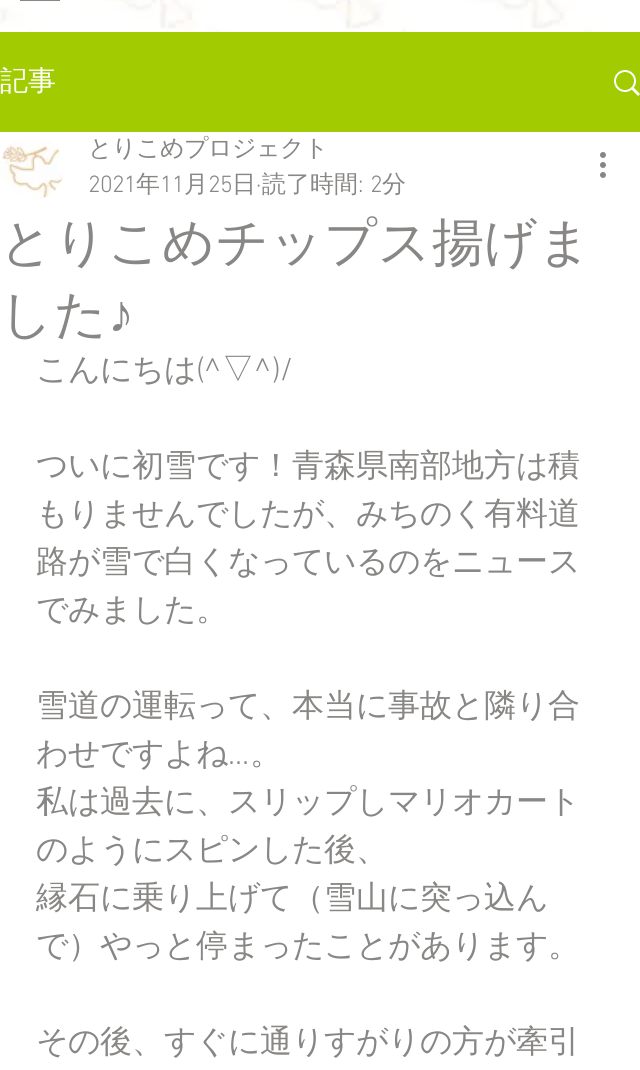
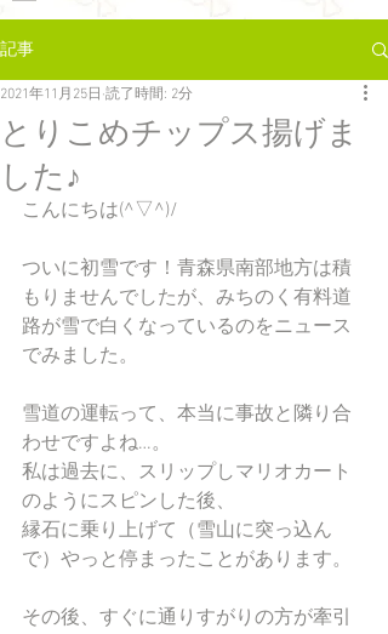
- とりこめプロジェクト
